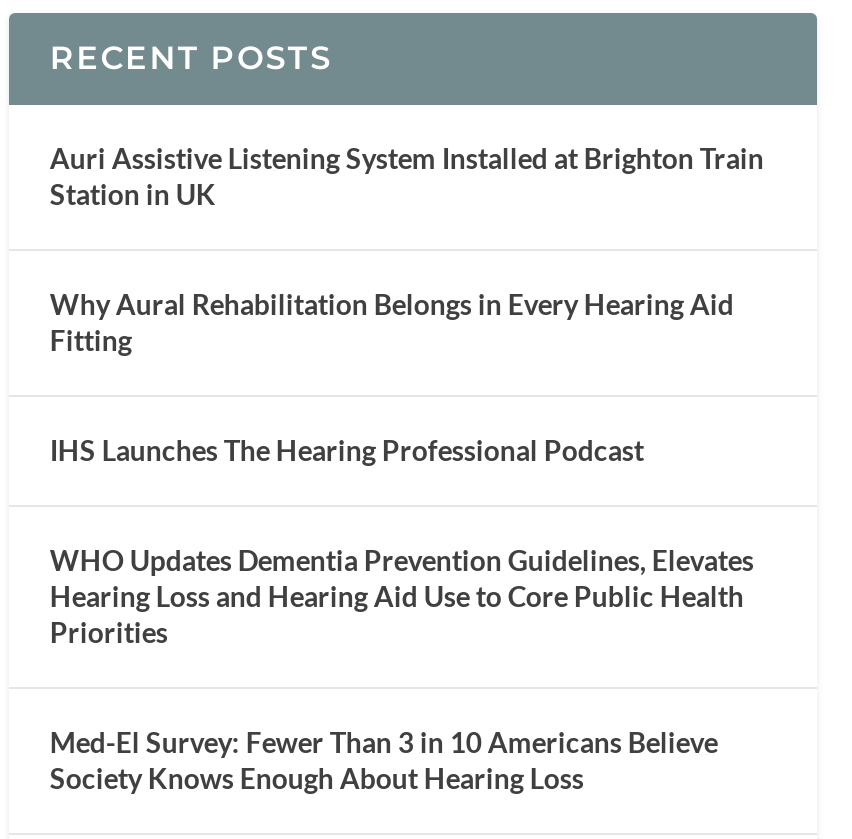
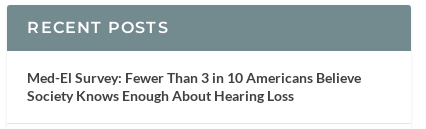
- Auri Assistive Listening System Installed at Brighton Train
- Station in UK
- Why Aural Rehabilitation Belongs in Every Hearing Aid
- Fitting
- IHS Launches The Hearing Professional Podcast
- WHO Updates Dementia Prevention Guidelines, Elevates
- Hearing Loss and Hearing Aid Use to Core Public Health
- Priorities
